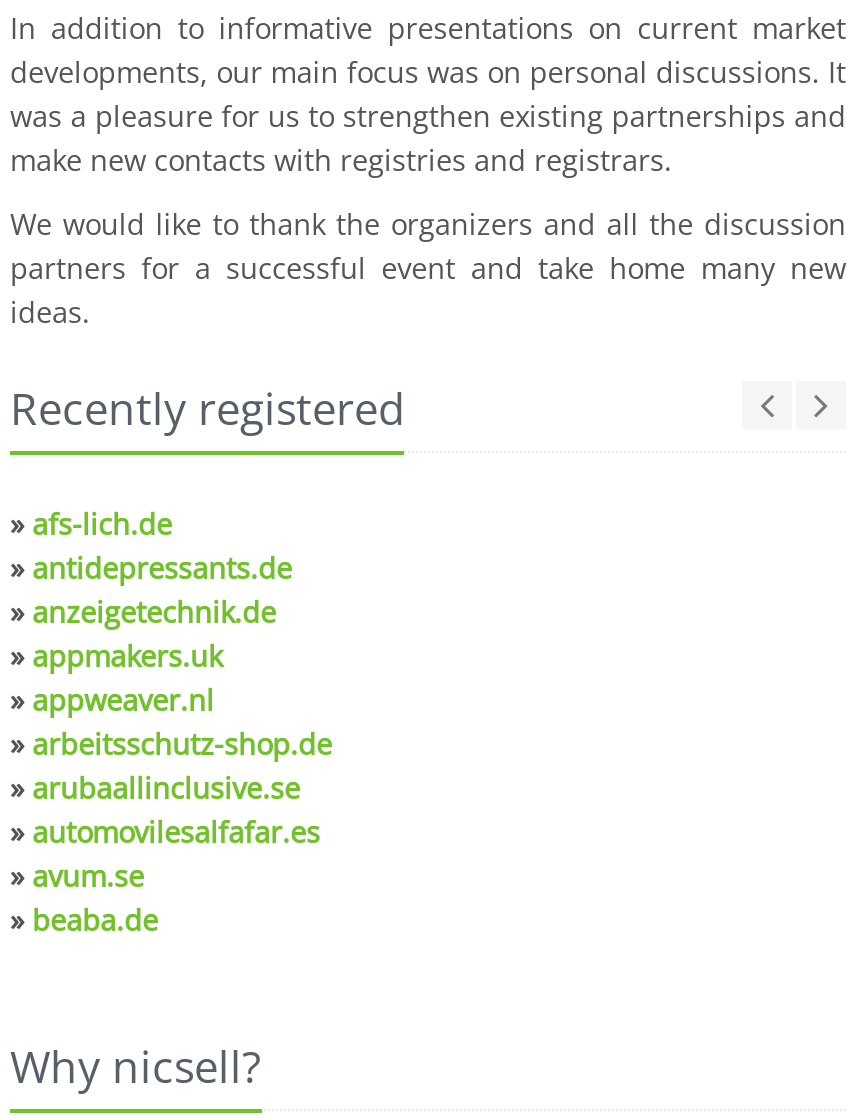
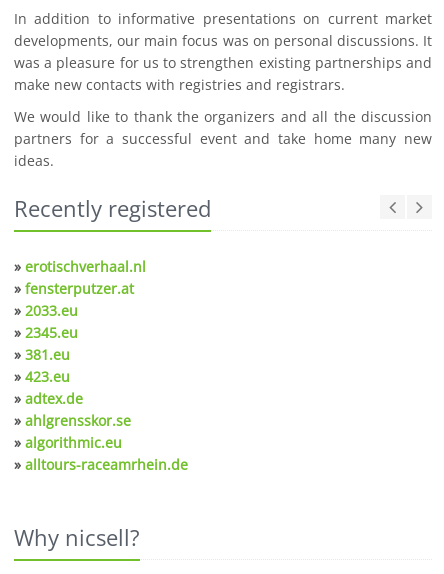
- » afs-lich.de
- » antidepressants.de
- » anzeigetechnik.de
- » appmakers.uk
- » appweaver.nl
- » arbeitsschutz-shop.de
- » arubaallinclusive.se
- » automovilesalfafar.es
- » avum.se
- » beaba.de
+ » erotischverhaal.nl
+ » fensterputzer.at
+ » 2033.eu
+ » 2345.eu
+ » 381.eu
+ » 423.eu
+ » adtex.de
+ » ahlgrensskor.se
+ » algorithmic.eu
+ » alltours-raceamrhein.de
